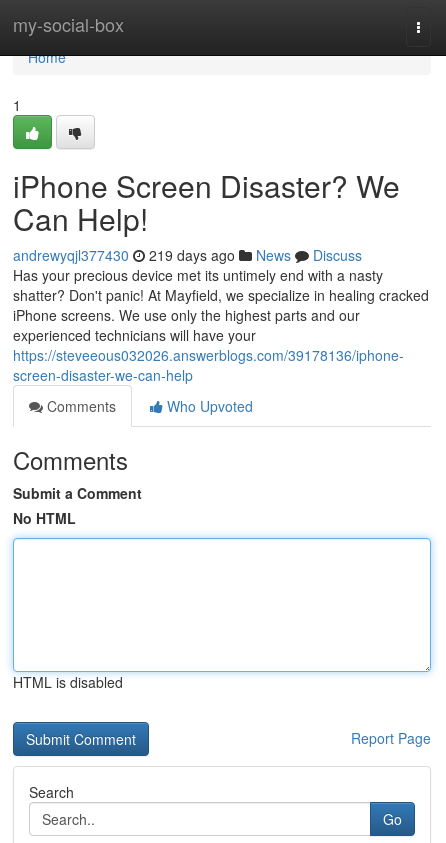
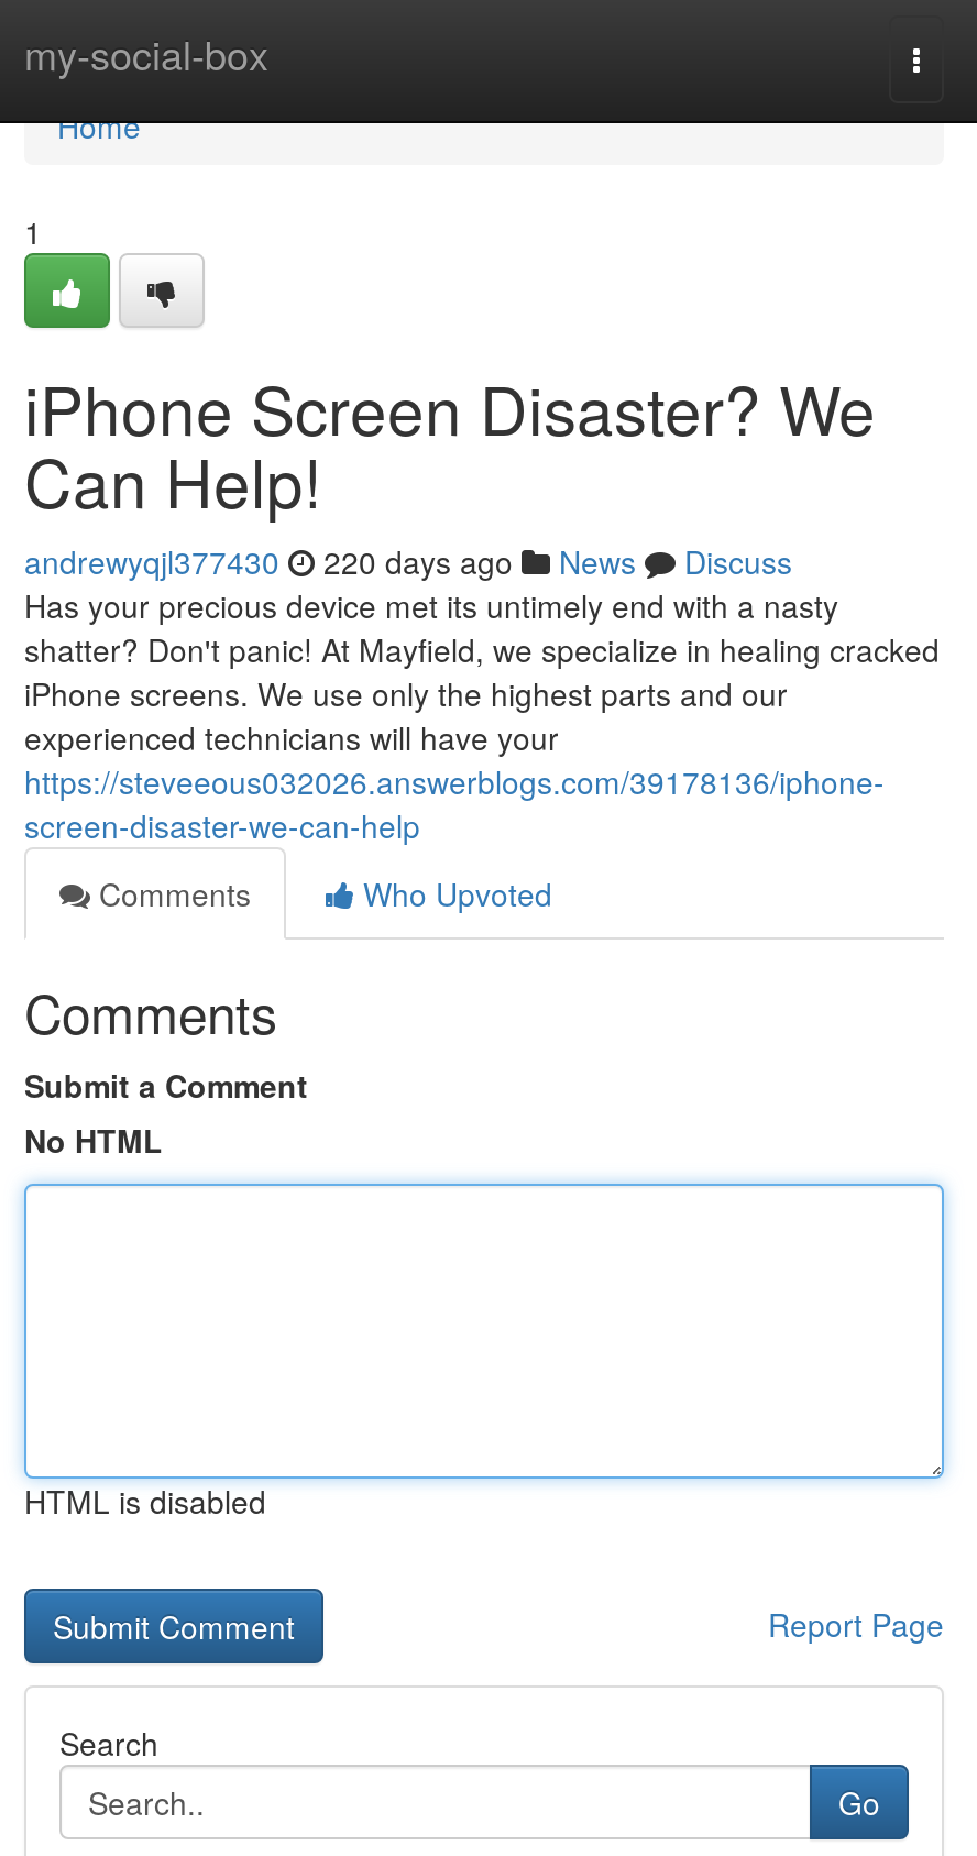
- andrewyqjl377430 219 days ago News Discuss
+ andrewyqjl377430 220 days ago News Discuss
